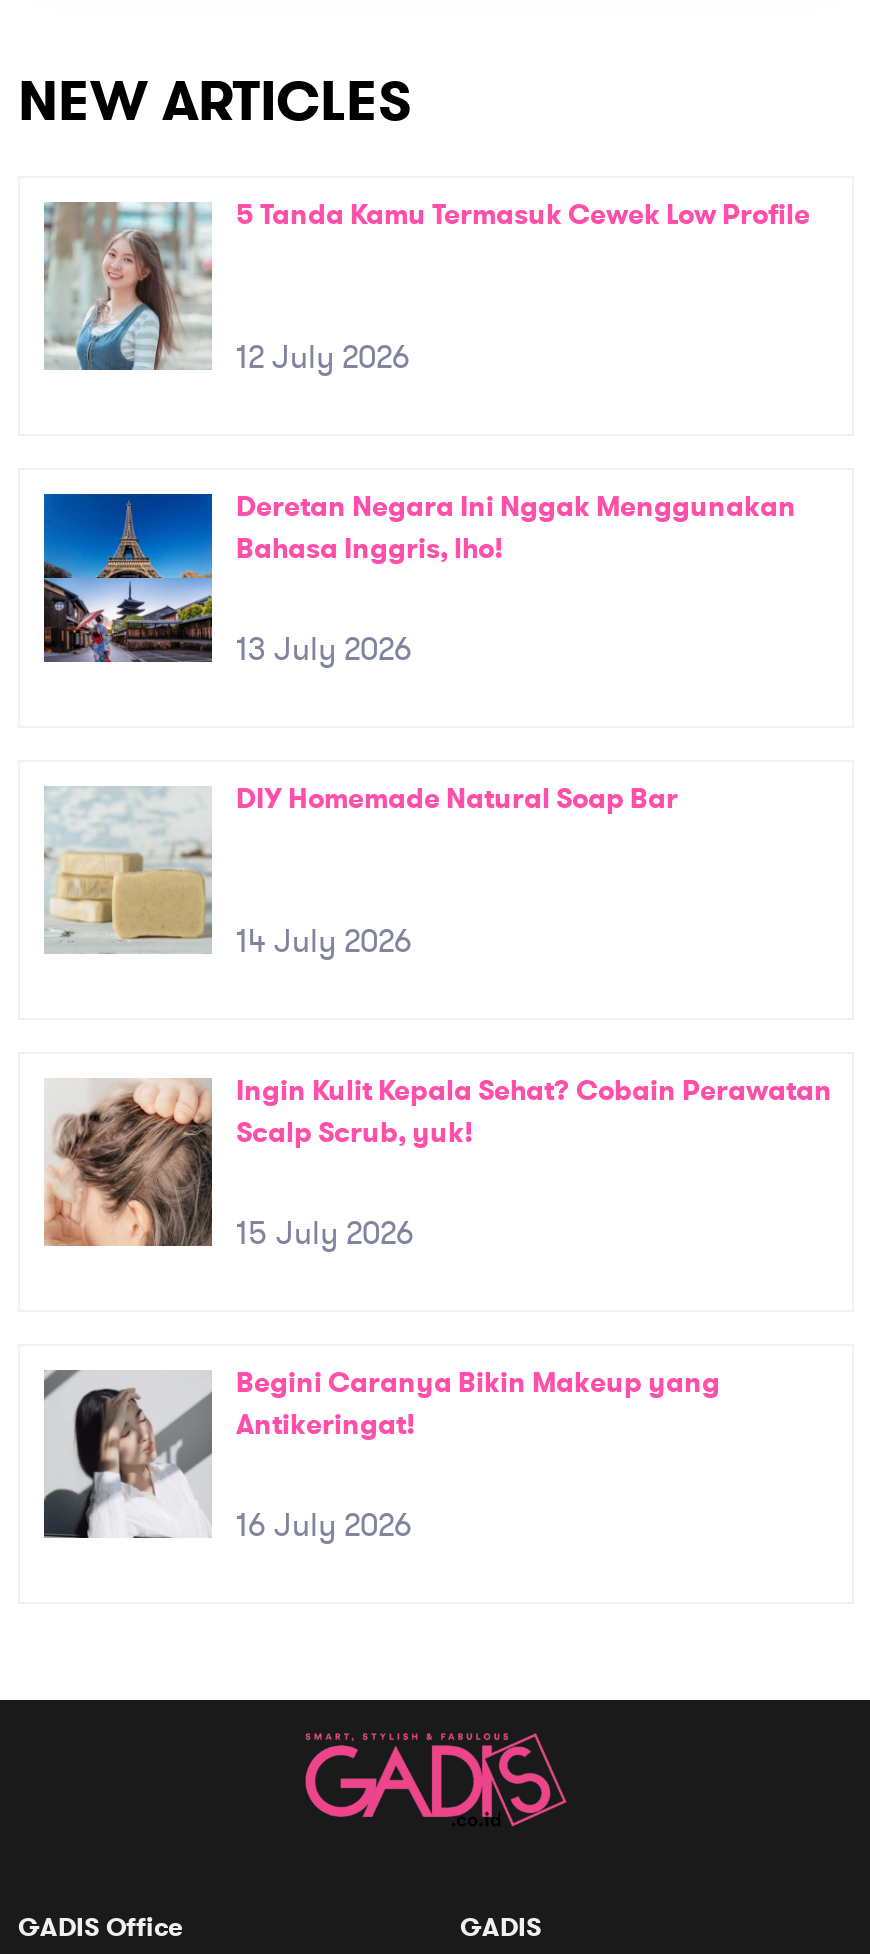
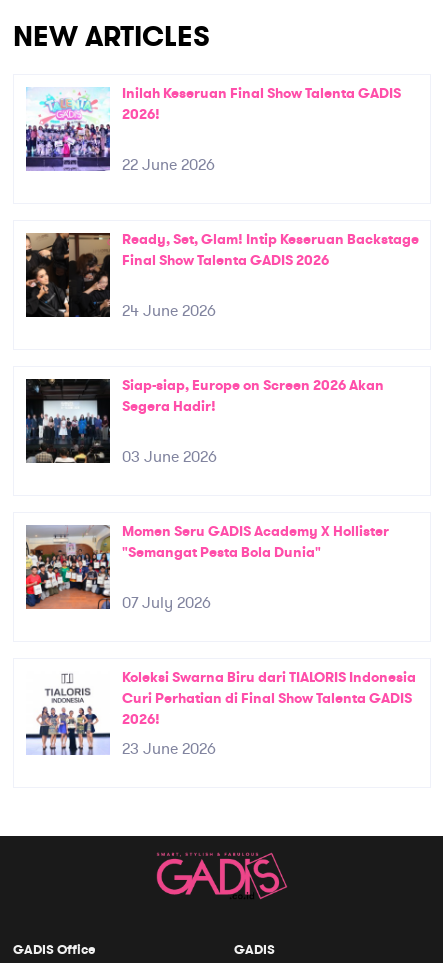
- [image]
- 5 Tanda Kamu Termasuk Cewek Low Profile
- 12 July 2026
- Deretan Negara Ini Nggak Menggunakan
- Bahasa Inggris, lho!
- 13 July 2026
- DIY Homemade Natural Soap Bar
- 14 July 2026
- Ingin Kulit Kepala Sehat? Cobain Perawatan
- Scalp Scrub, yuk!
- 15 July 2026
- Begini Caranya Bikin Makeup yang
- Antikeringat!
- 16 July 2026
+ [image]
+ Inilah Keseruan Final Show Talenta GADIS
+ 2026!
+ 22 June 2026
+ Ready, Set, Glam! Intip Keseruan Backstage
+ Final Show Talenta GADIS 2026
+ 24 June 2026
+ Siap-siap, Europe on Screen 2026 Akan
+ Segera Hadir!
+ 03 June 2026
+ Momen Seru GADIS Academy X Hollister
+ "Semangat Pesta Bola Dunia"
+ 07 July 2026
+ Koleksi Swarna Biru dari TIALORIS Indonesia
+ Curi Perhatian di Final Show Talenta GADIS
+ 2026!
+ 23 June 2026

- [image]
+ [image]

- [image]
+ [image]

- [image]
+ [image]

- [image]
+ [image]
